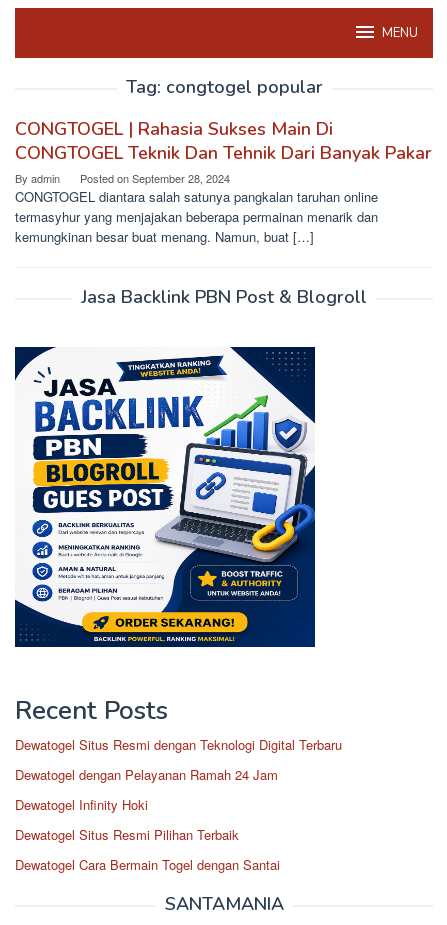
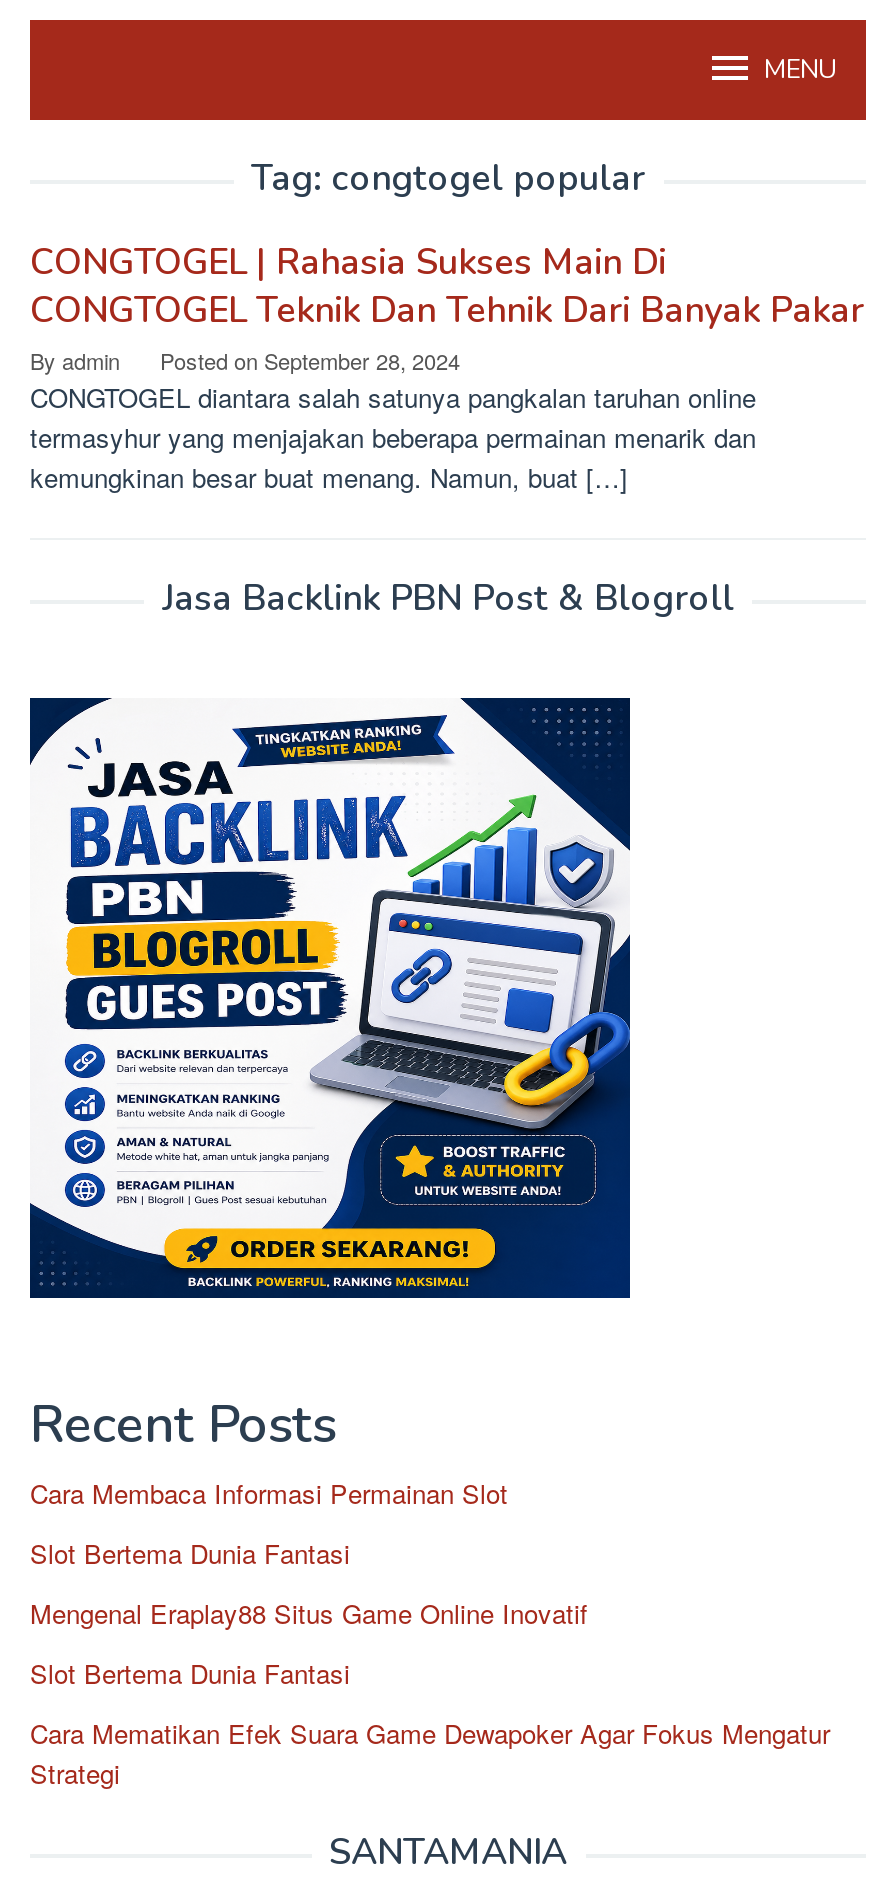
- Dewatogel Situs Resmi dengan Teknologi Digital Terbaru
+ Cara Membaca Informasi Permainan Slot

- Dewatogel dengan Pelayanan Ramah 24 Jam
+ Slot Bertema Dunia Fantasi

- Dewatogel Infinity Hoki
+ Mengenal Eraplay88 Situs Game Online Inovatif

- Dewatogel Situs Resmi Pilihan Terbaik
+ Slot Bertema Dunia Fantasi

- Dewatogel Cara Bermain Togel dengan Santai
+ Cara Mematikan Efek Suara Game Dewapoker Agar Fokus Mengatur
+ Strategi
